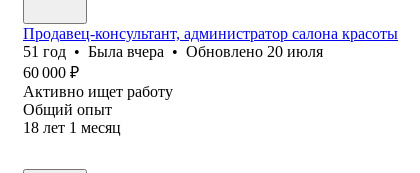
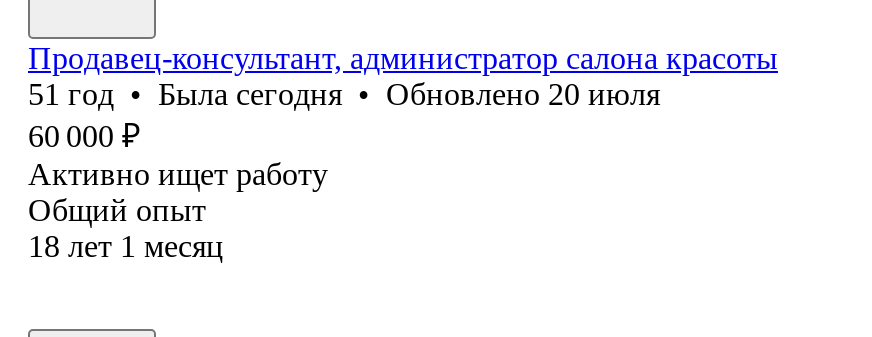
- 51 год • Была вчера • Обновлено20 июля
+ 51 год • Была сегодня • Обновлено20 июля
